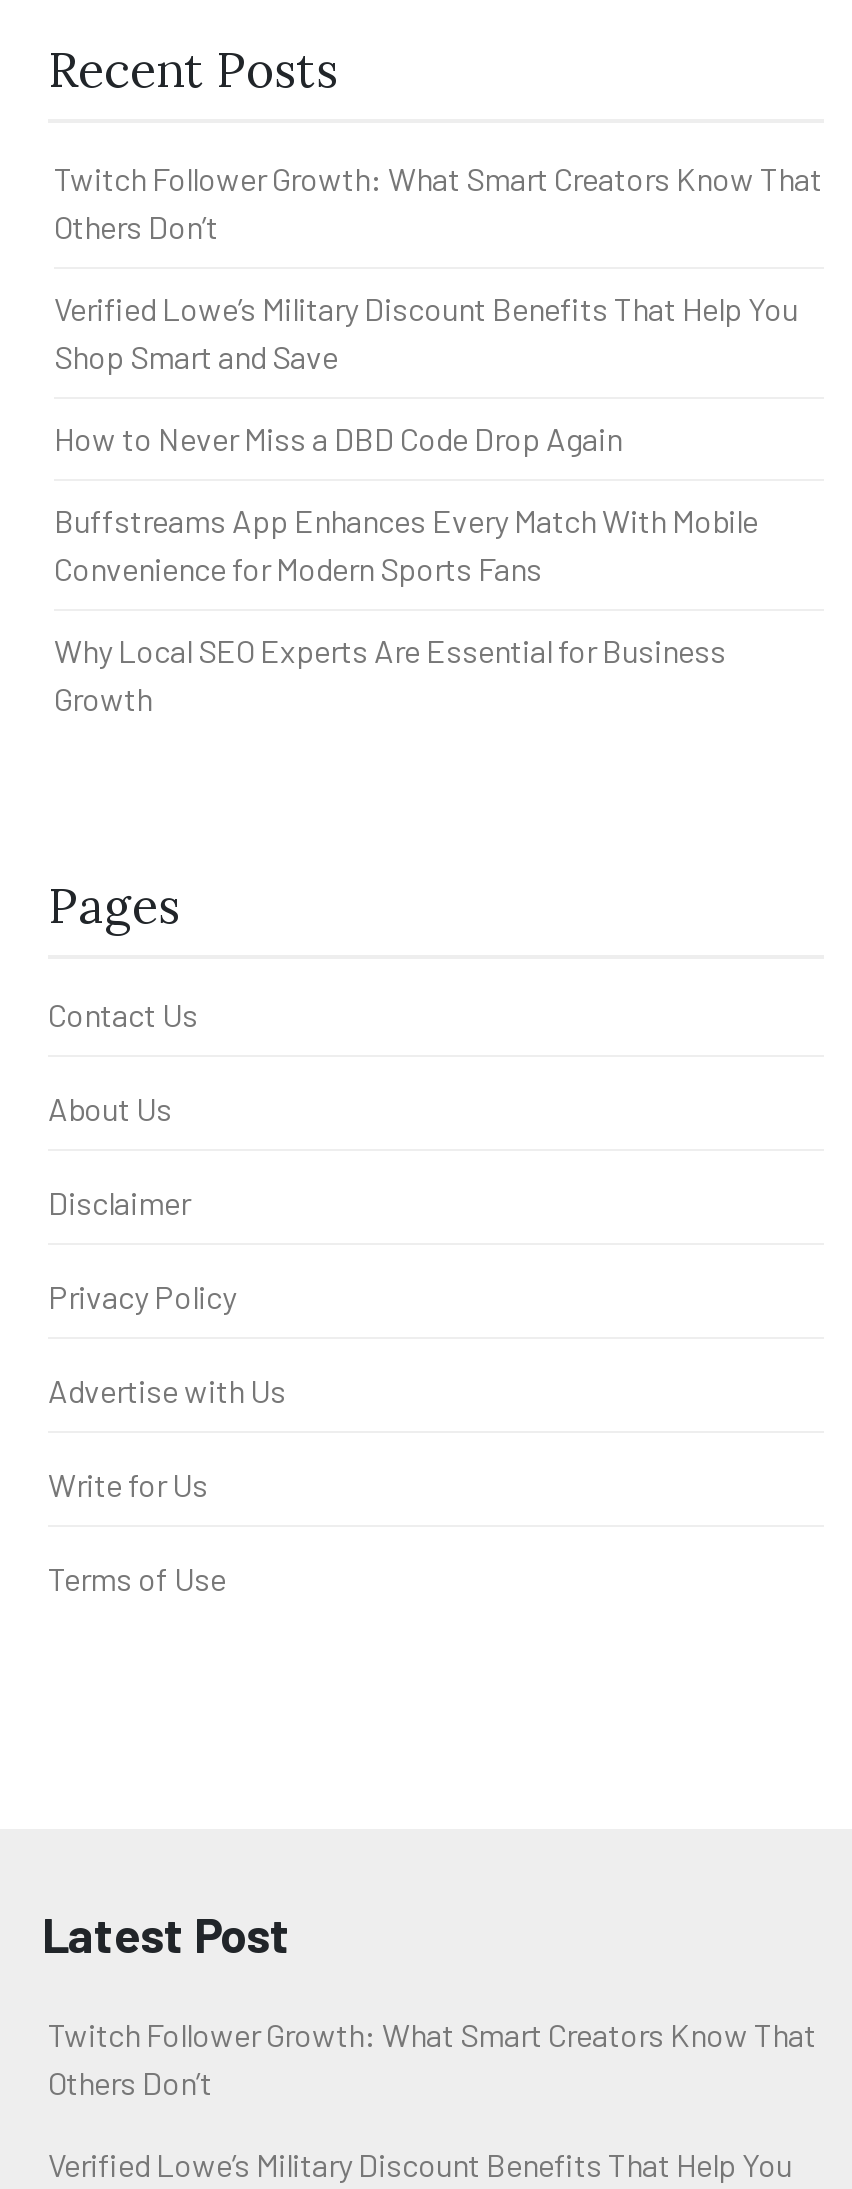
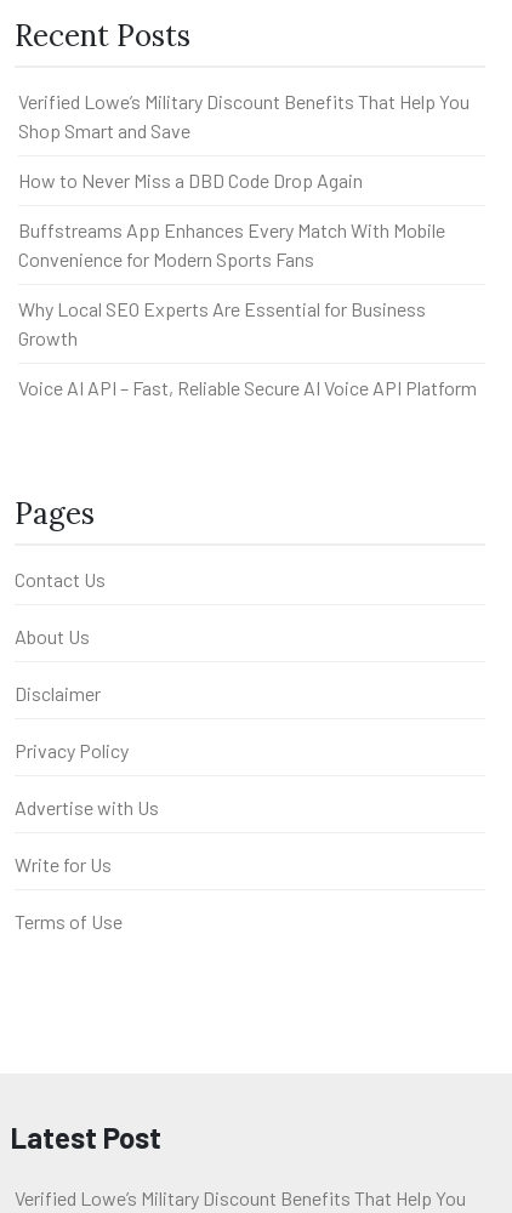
- Twitch Follower Growth: What Smart Creators Know That
- Others Don’t

+ Voice AI API – Fast, Reliable Secure AI Voice API Platform

- Twitch Follower Growth: What Smart Creators Know That
- Others Don’t
